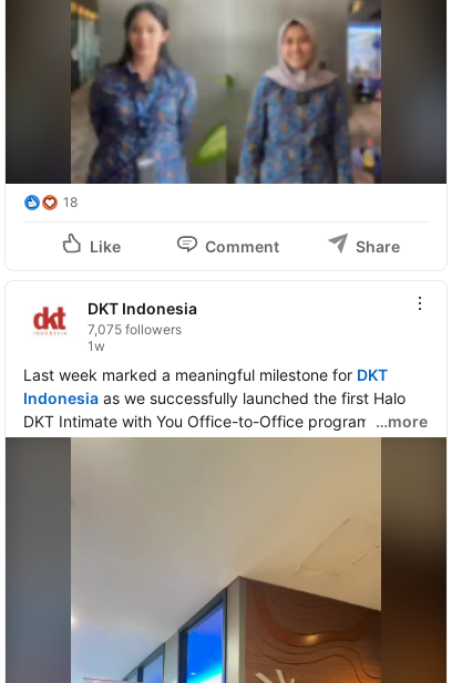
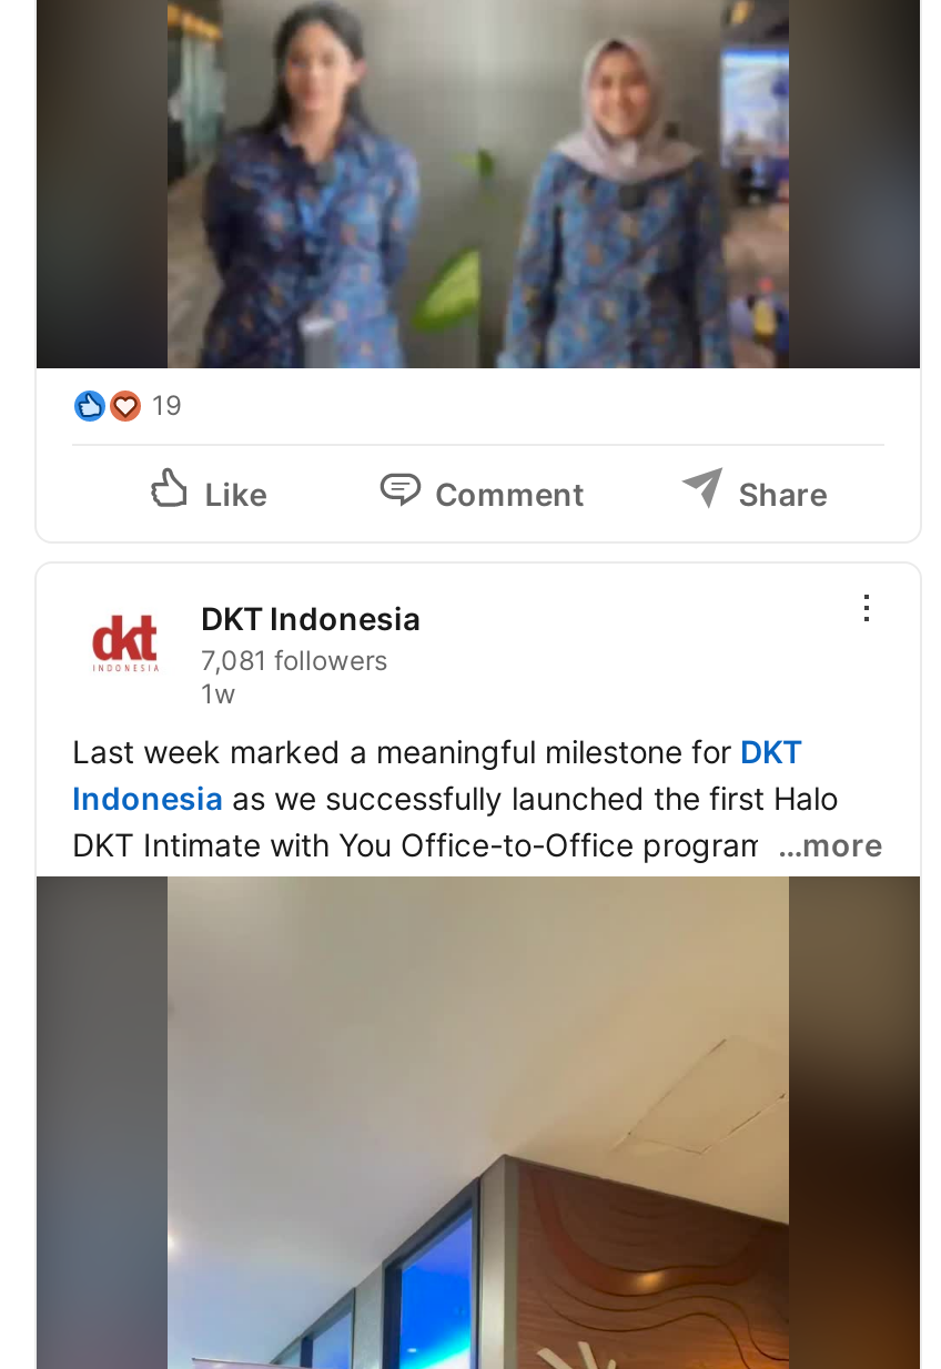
- 18
+ 19

- 7,075 followers
+ 7,081 followers
